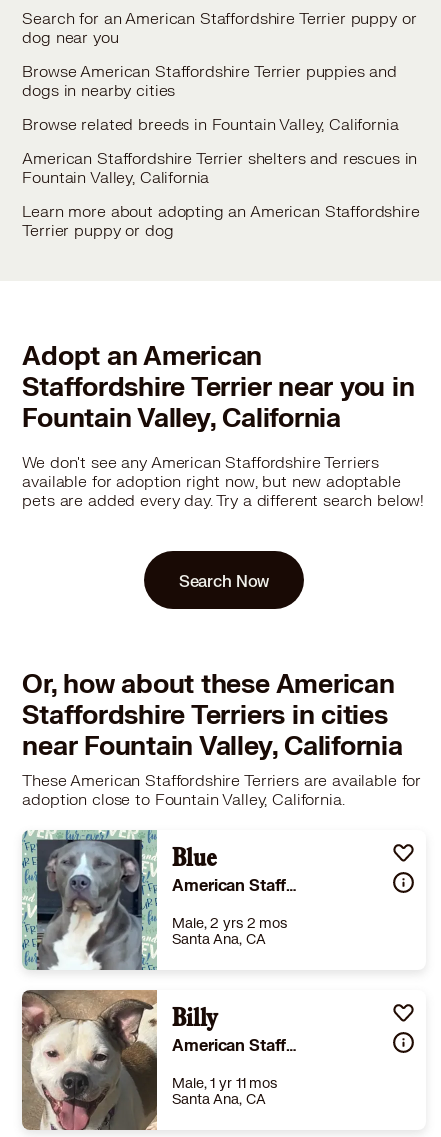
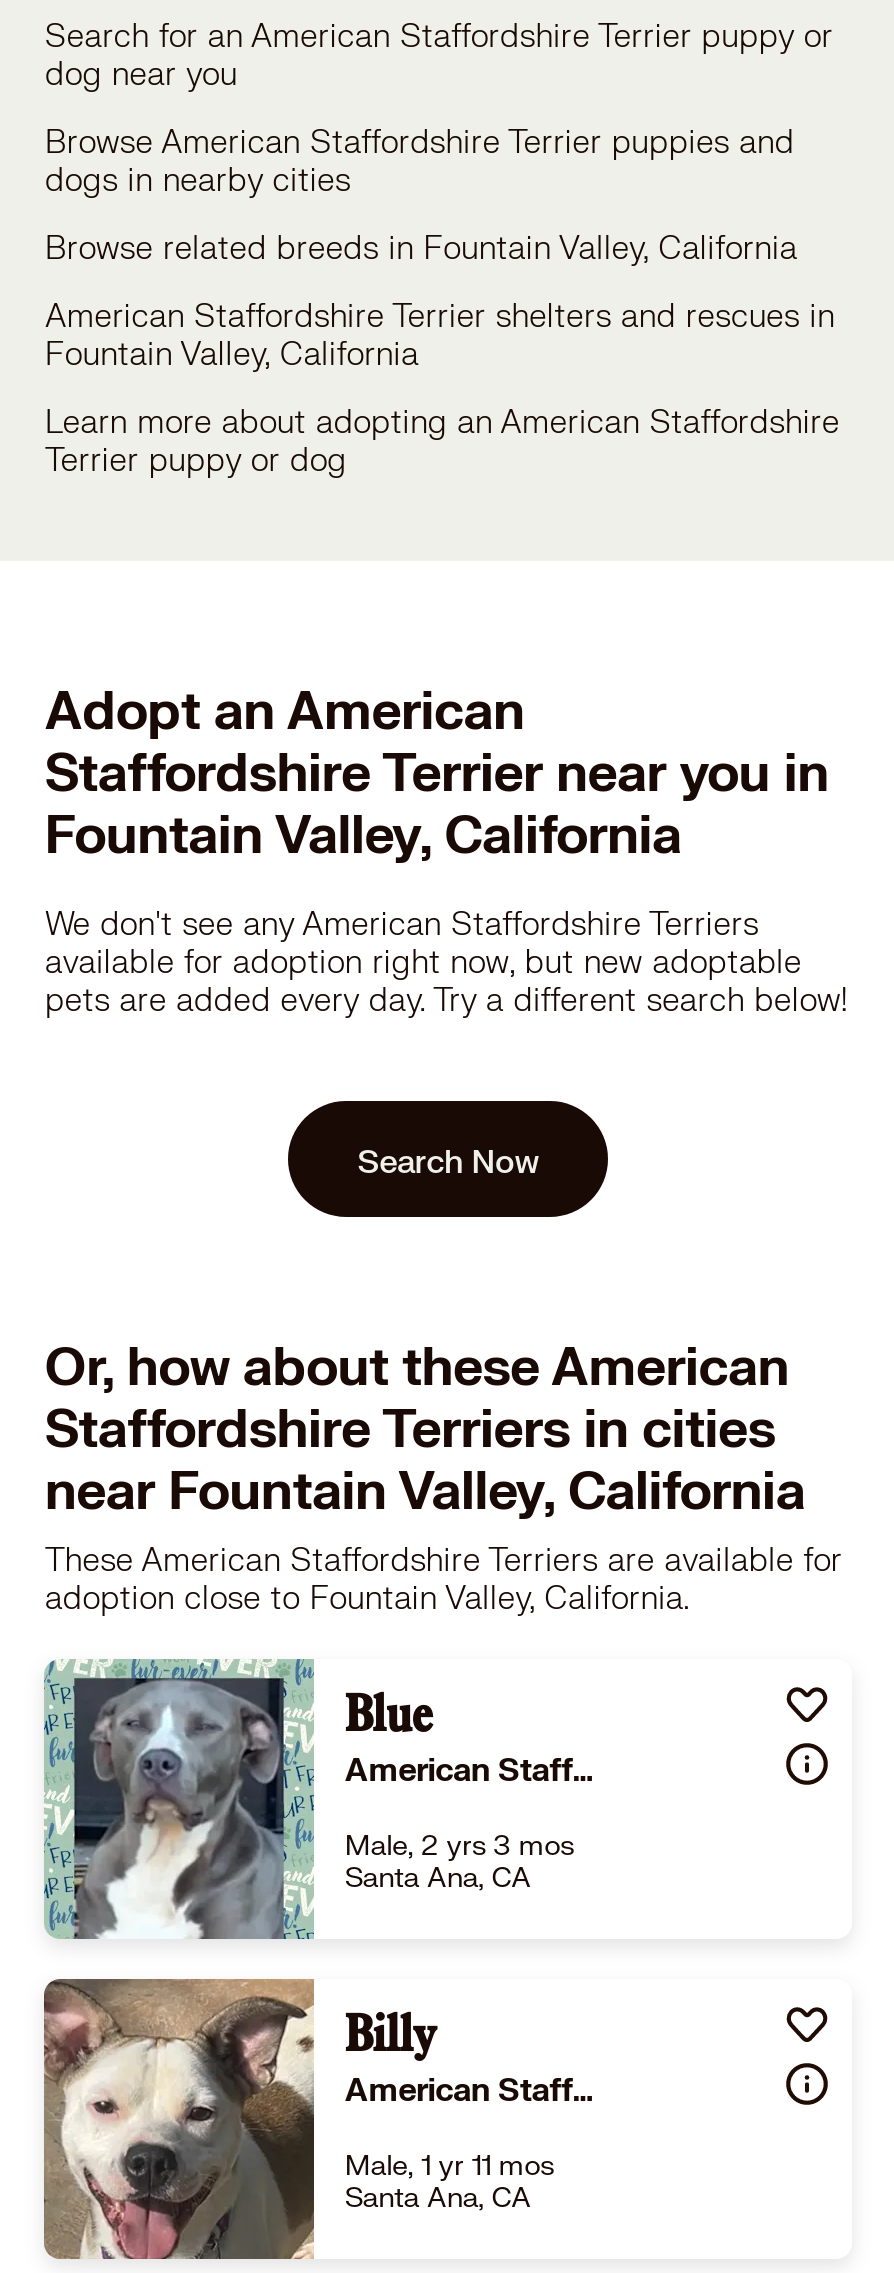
- Male, 2 yrs 2 mos
+ Male, 2 yrs 3 mos
